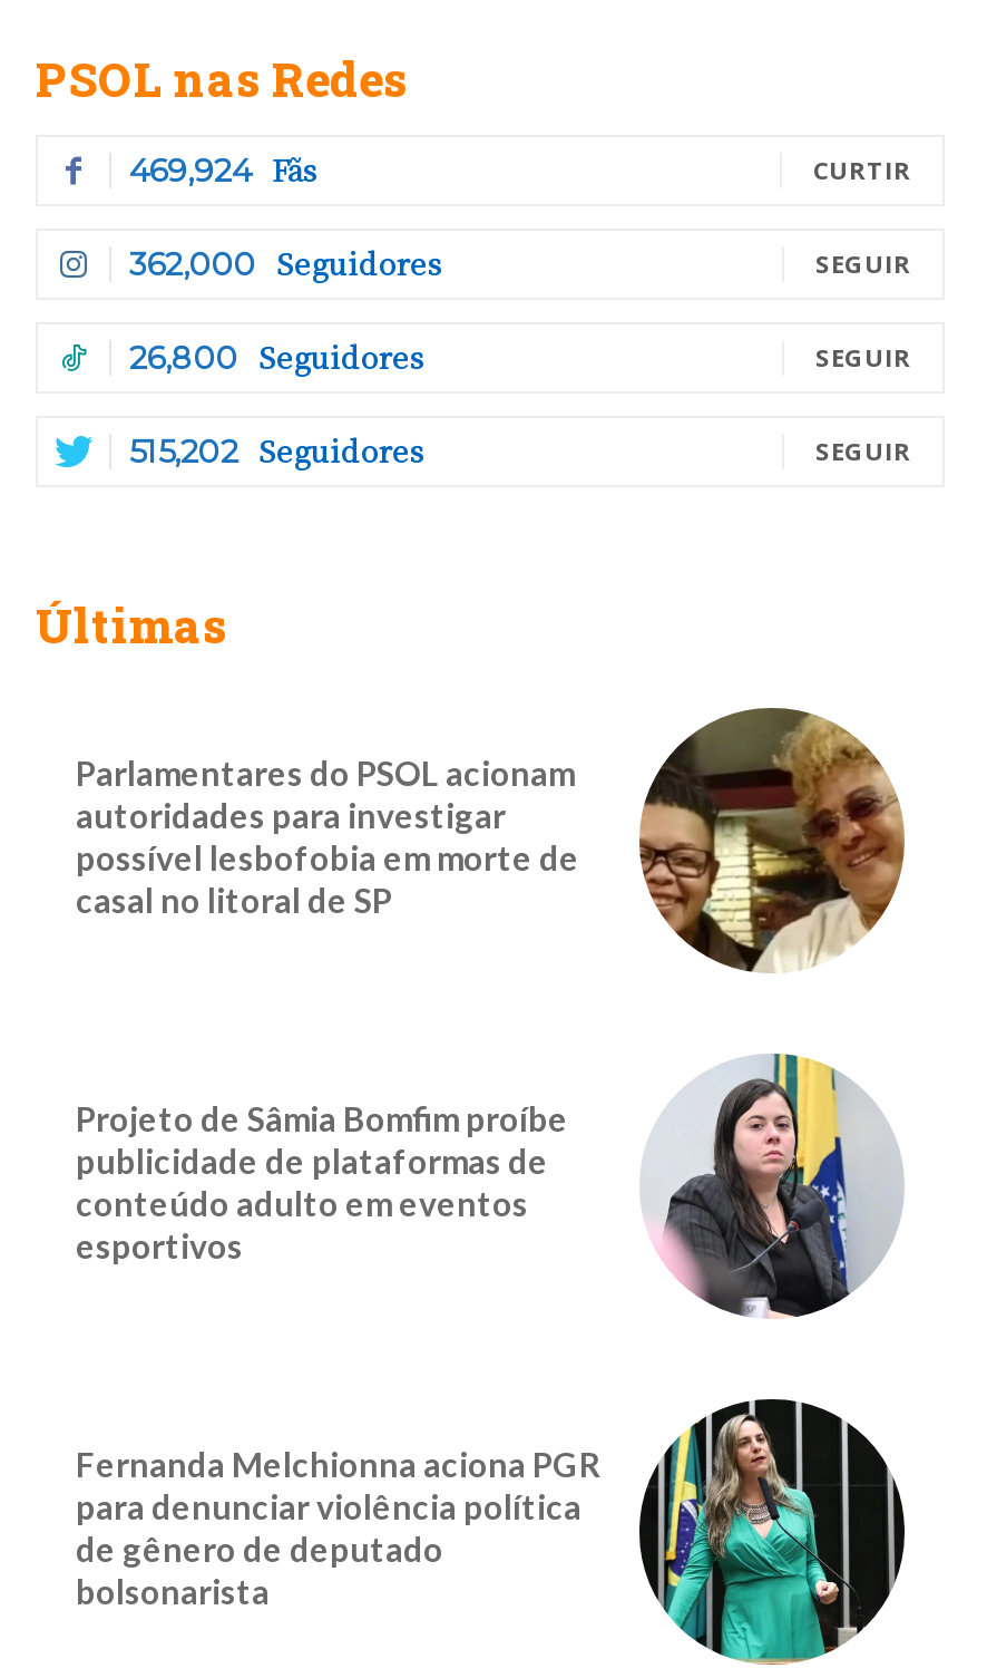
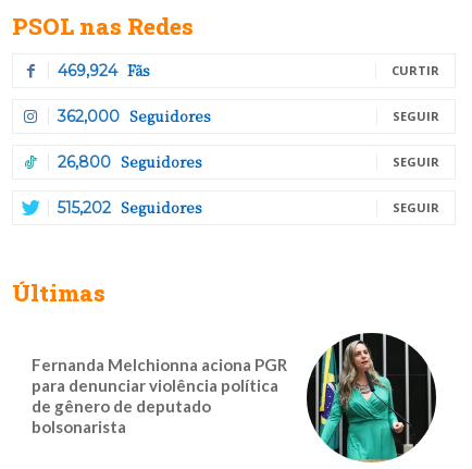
- [image]
- Parlamentares do PSOL acionam
- autoridades para investigar
- possível lesbofobia em morte de
- casal no litoral de SP

- [image]
- Projeto de Sâmia Bomfim proíbe
- publicidade de plataformas de
- conteúdo adulto em eventos
- esportivos
